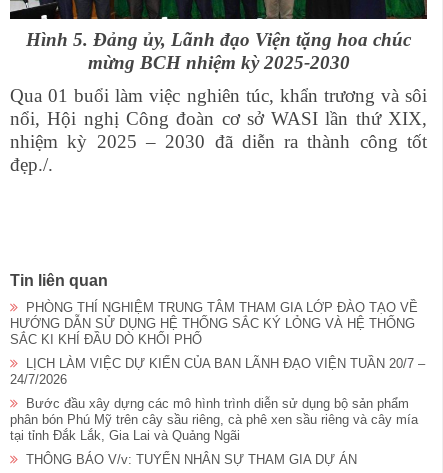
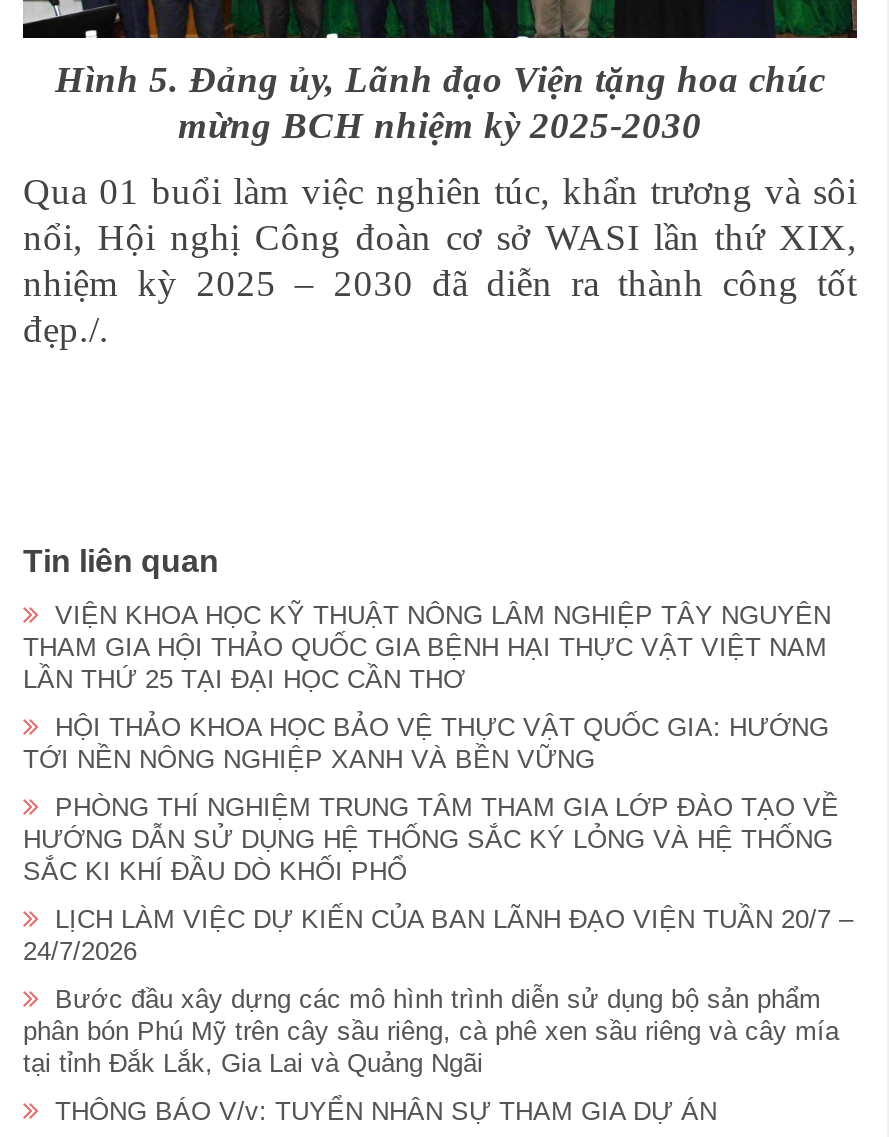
+ VIỆN KHOA HỌC KỸ THUẬT NÔNG LÂM NGHIỆP TÂY NGUYÊN
+ THAM GIA HỘI THẢO QUỐC GIA BỆNH HẠI THỰC VẬT VIỆT NAM
+ LẦN THỨ 25 TẠI ĐẠI HỌC CẦN THƠ
+ HỘI THẢO KHOA HỌC BẢO VỆ THỰC VẬT QUỐC GIA: HƯỚNG
+ TỚI NỀN NÔNG NGHIỆP XANH VÀ BỀN VỮNG
